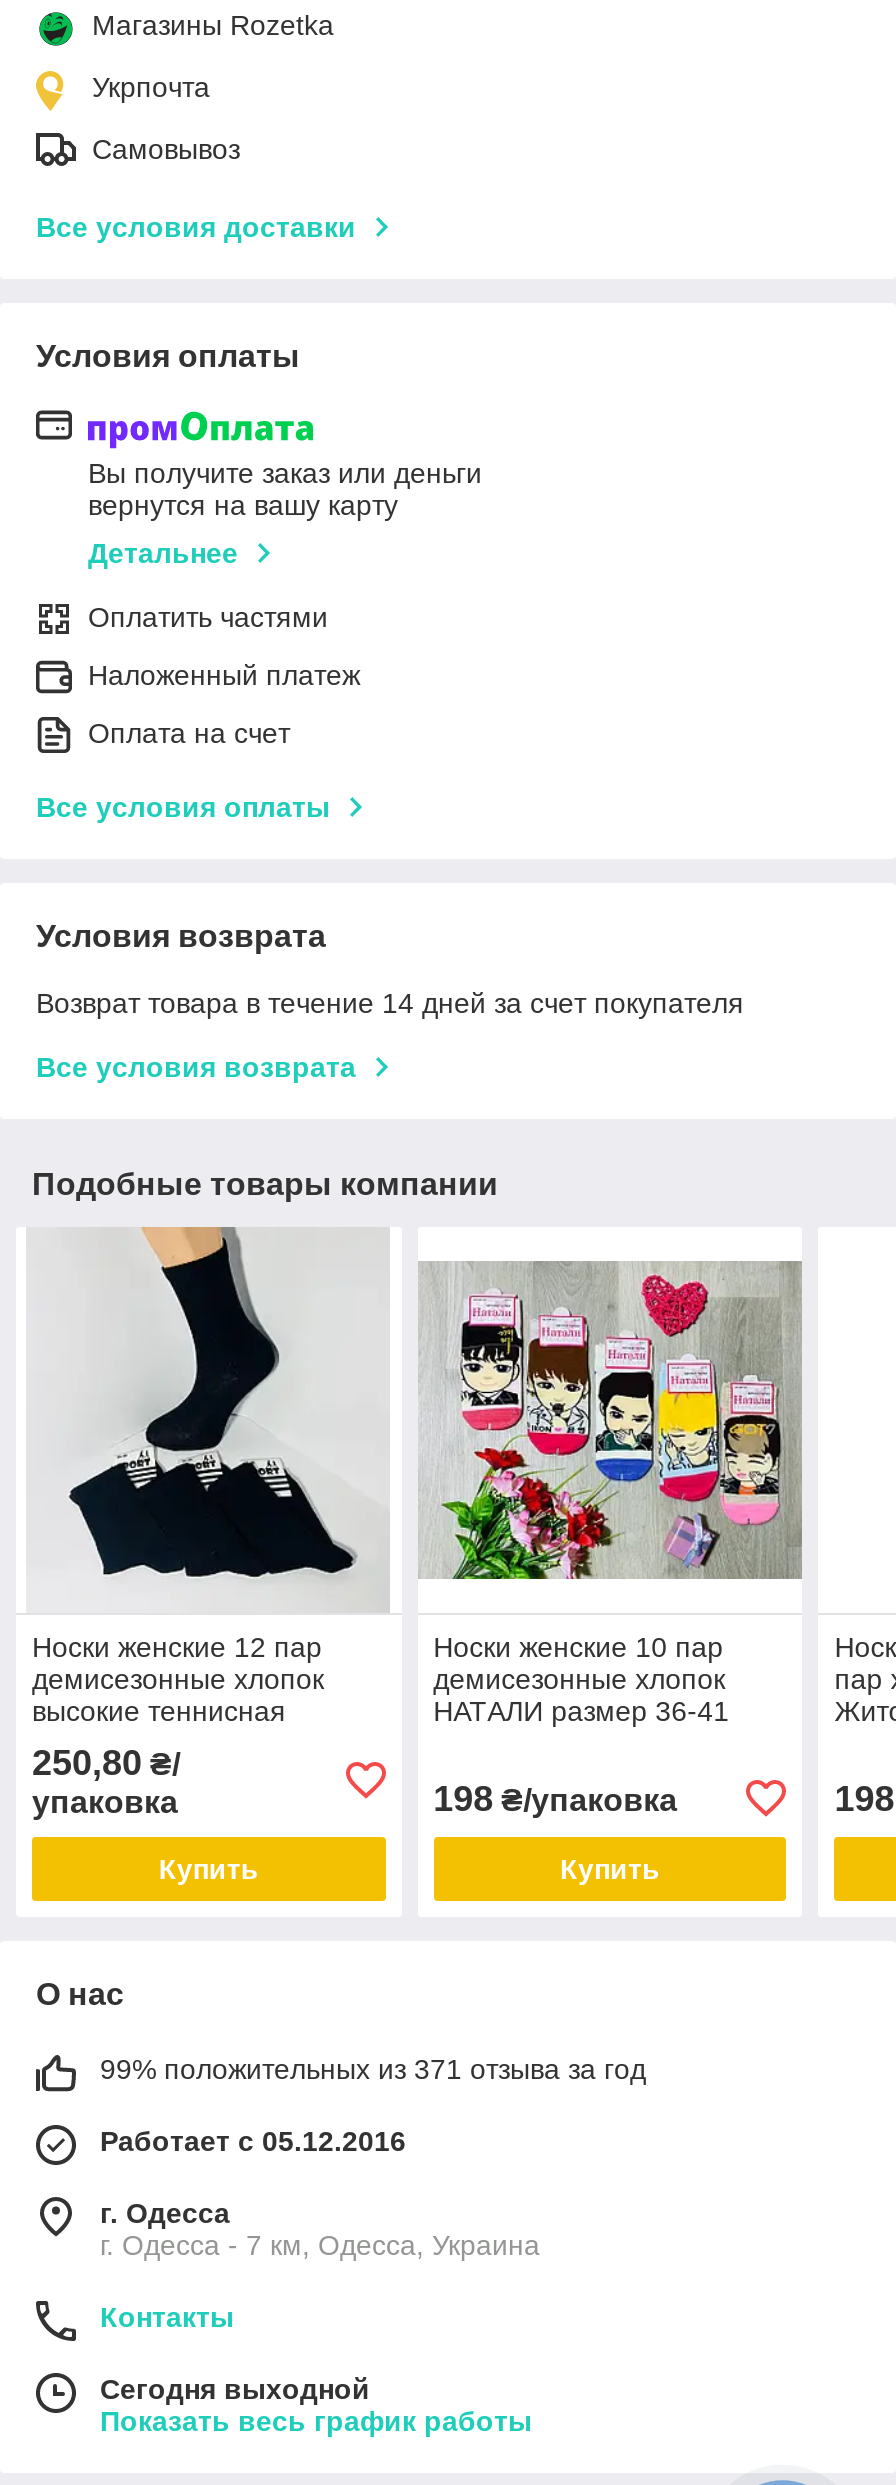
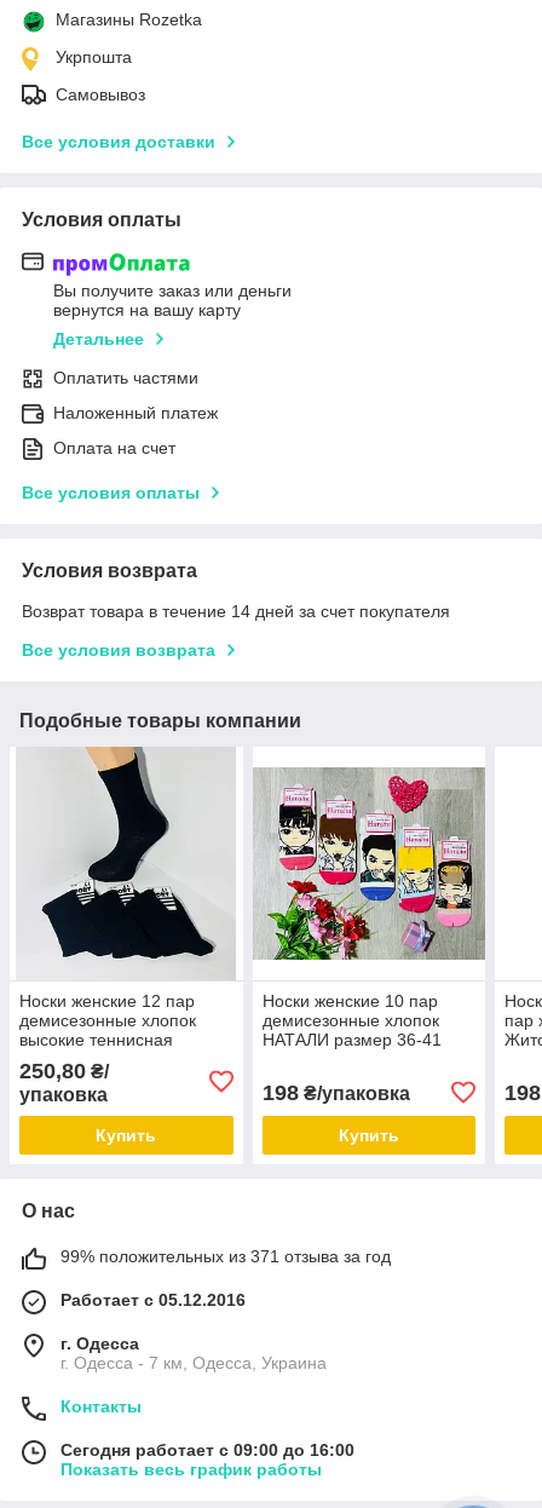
- Укрпочта
+ Укрпошта

- Сегодня выходной
+ Сегодня работает с 09:00 до 16:00
